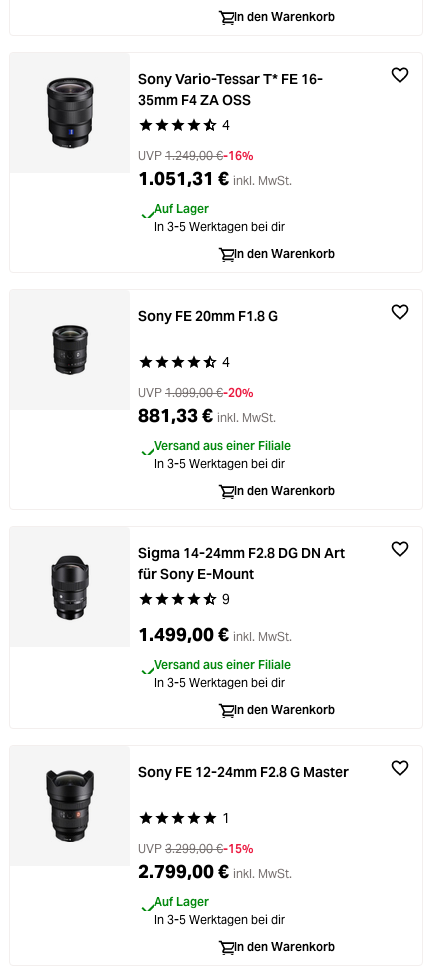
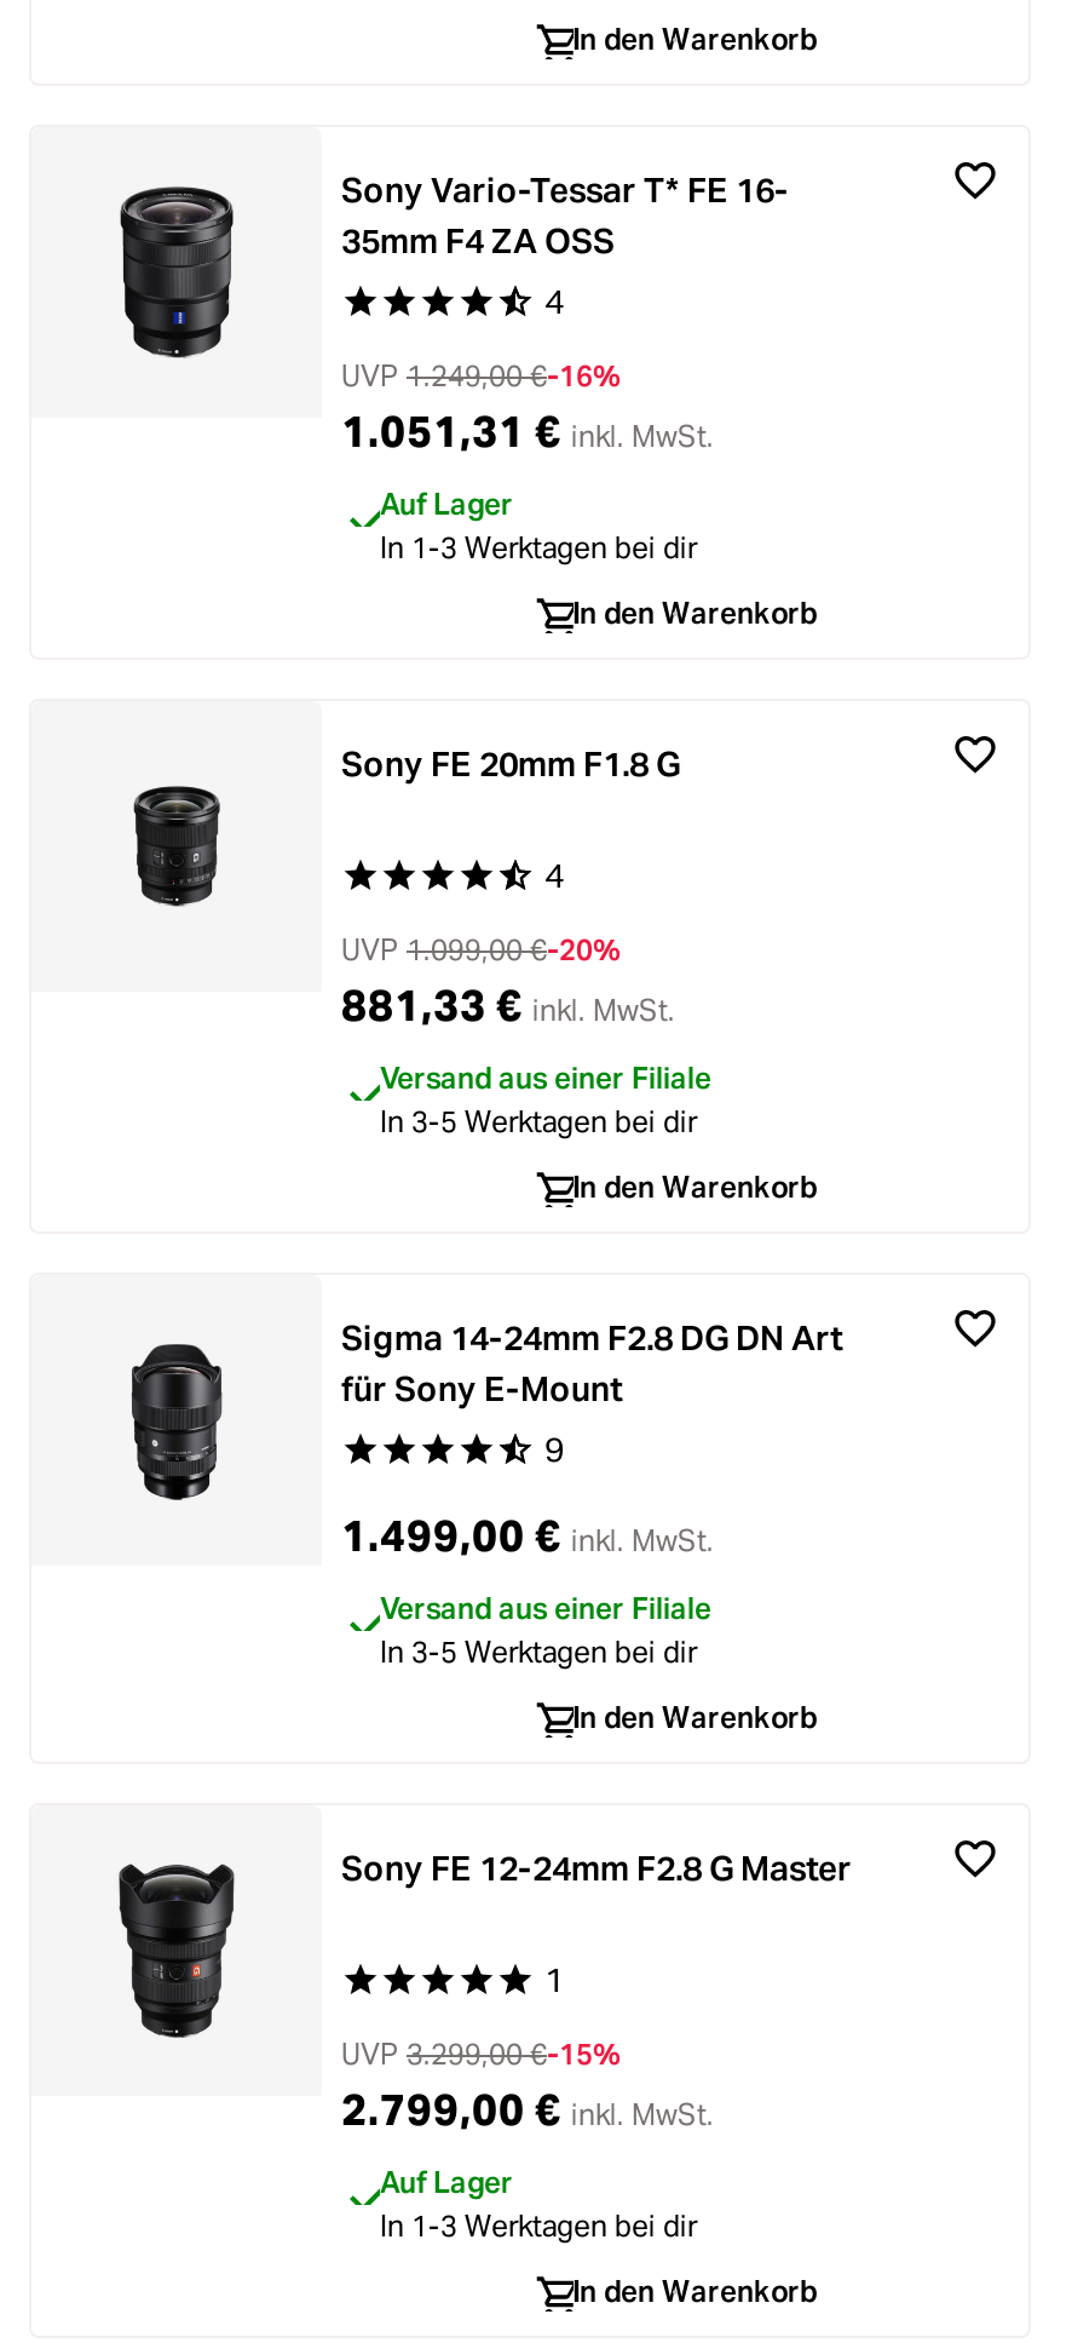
- In 3-5 Werktagen bei dir
+ In 1-3 Werktagen bei dir

- In 3-5 Werktagen bei dir
+ In 1-3 Werktagen bei dir
